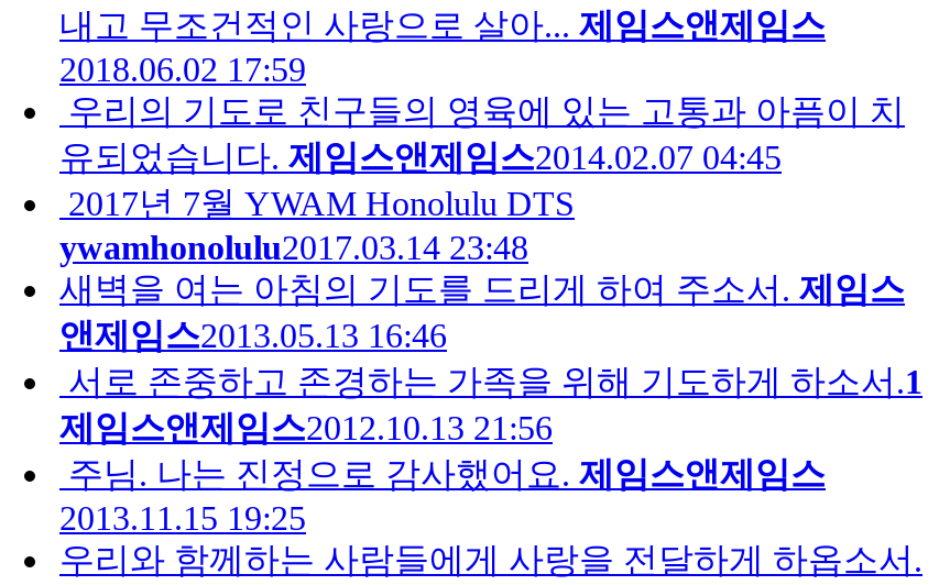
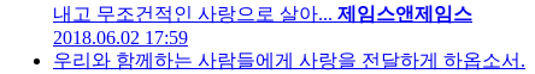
- 우리의 기도로 친구들의 영육에 있는 고통과 아픔이 치
- 유되었습니다. 제임스앤제임스2014.02.07 04:45
- 2017년 7월 YWAM Honolulu DTS
- ywamhonolulu2017.03.14 23:48
- 새벽을 여는 아침의 기도를 드리게 하여 주소서. 제임스
- 앤제임스2013.05.13 16:46
- 서로 존중하고 존경하는 가족을 위해 기도하게 하소서. 1
- 제임스앤제임스2012.10.13 21:56
- 주님. 나는 진정으로 감사했어요. 제임스앤제임스
- 2013.11.15 19:25
